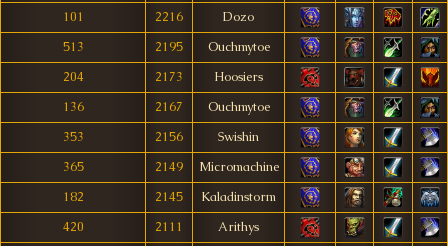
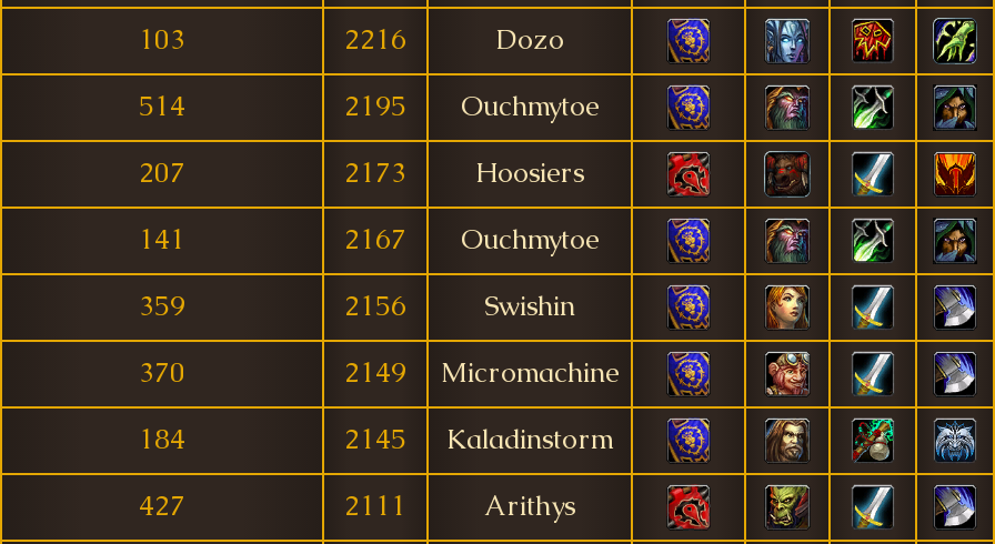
- 101
+ 103

- 513
+ 514

- 204
+ 207

- 136
+ 141

- 353
+ 359

- 365
+ 370

- 182
+ 184

- 420
+ 427
